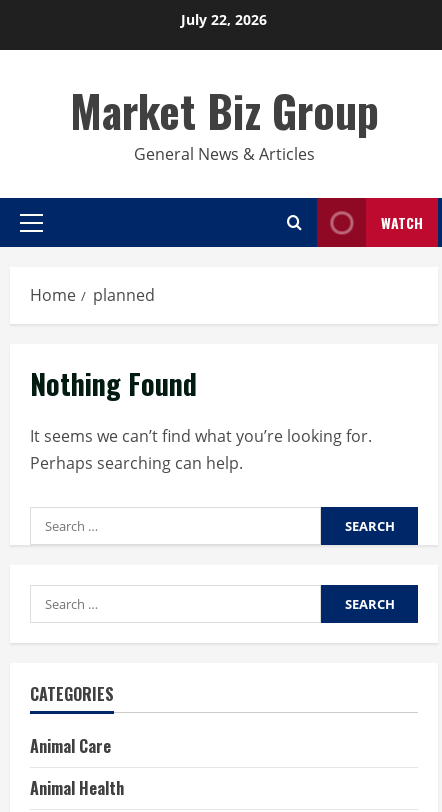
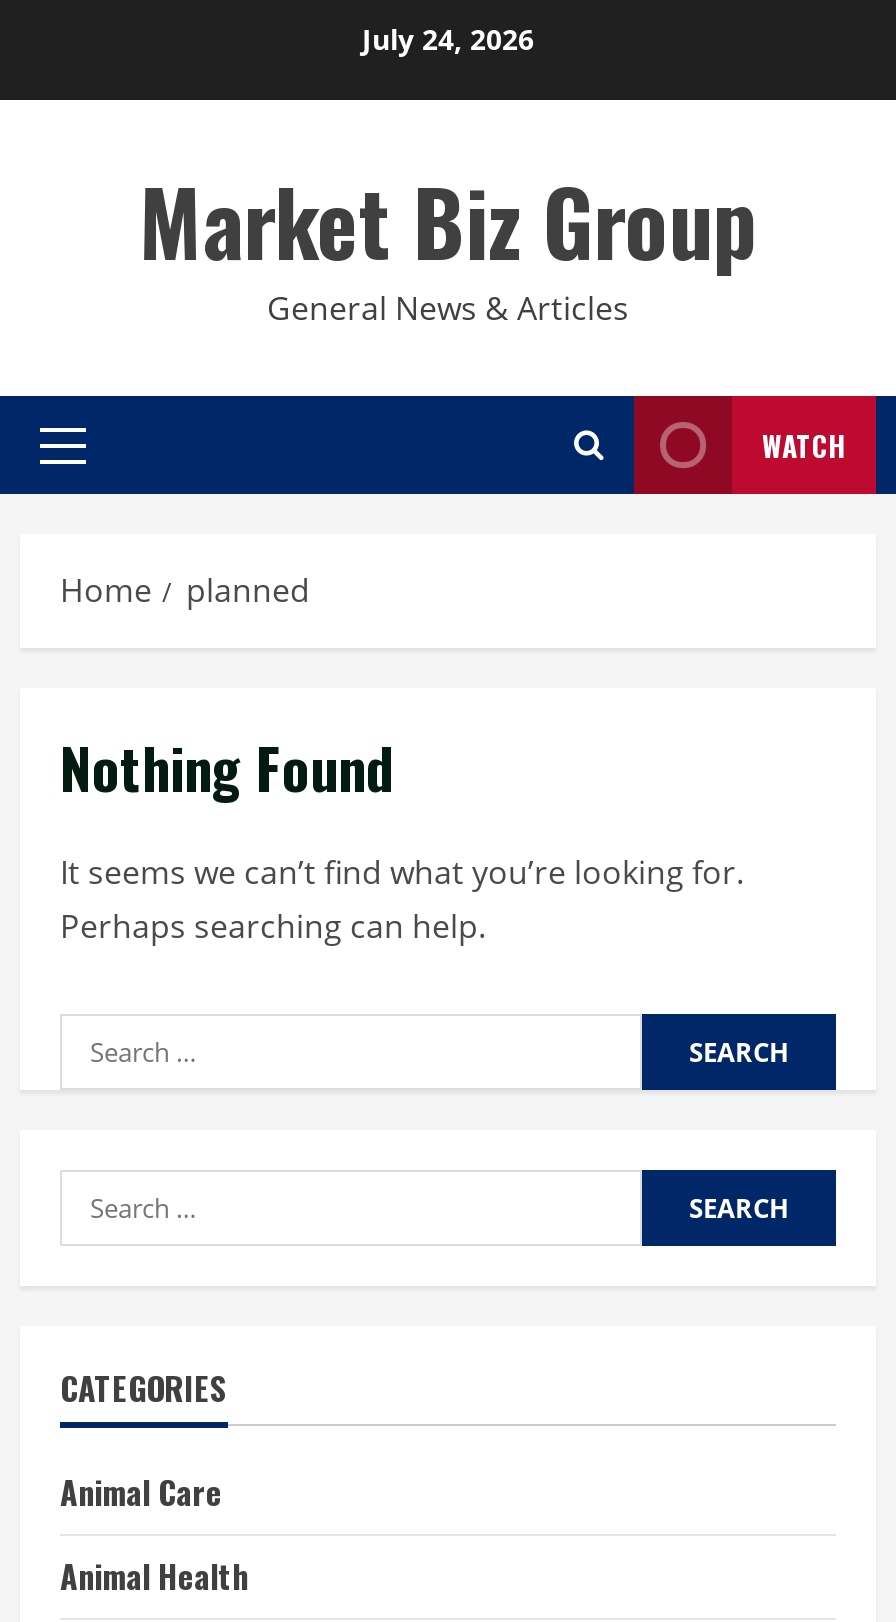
- July 22, 2026
+ July 24, 2026
